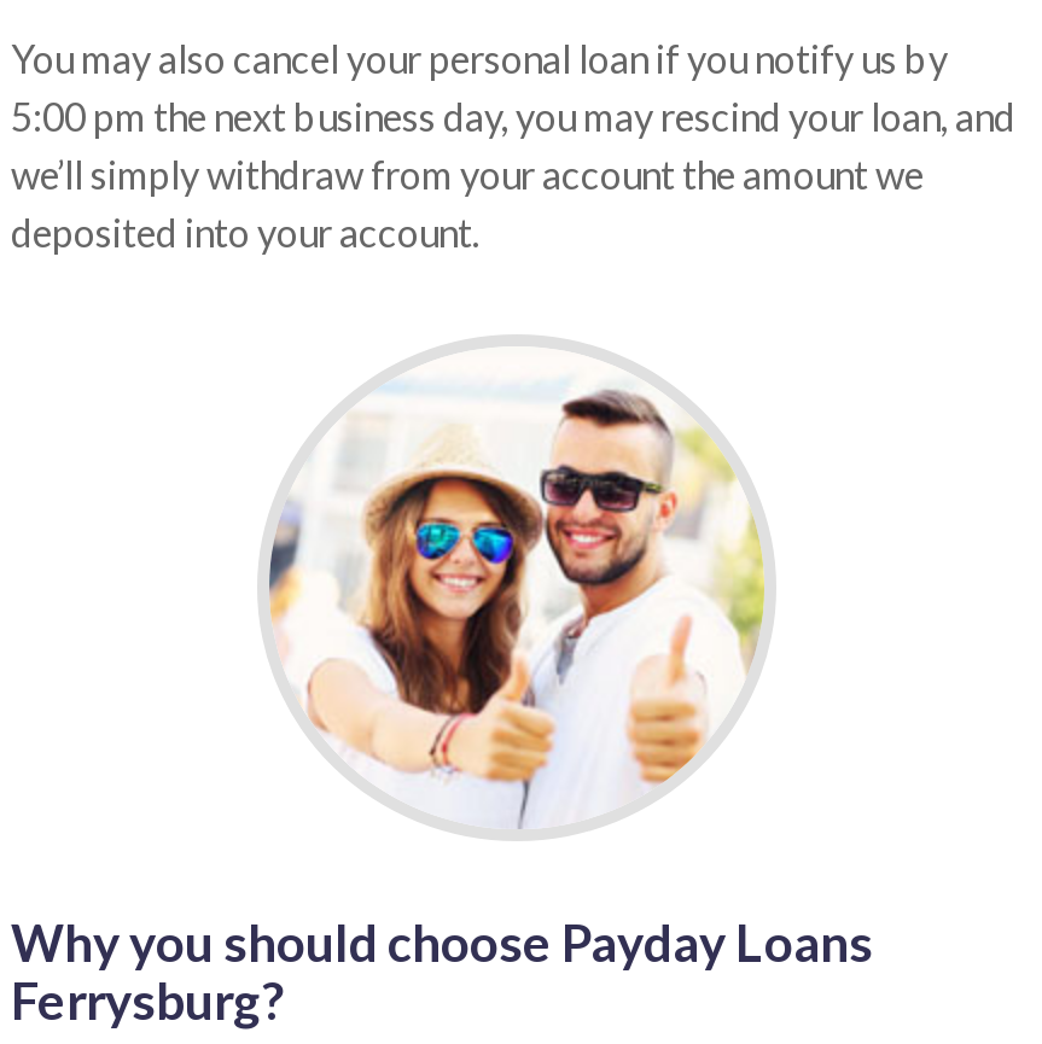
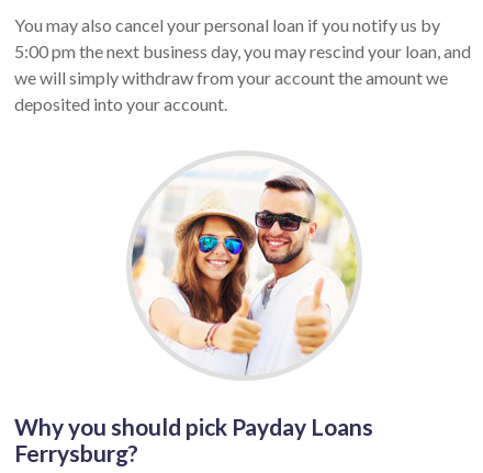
- we’ll simply withdraw from your account the amount we
+ we will simply withdraw from your account the amount we

- Why you should choose Payday Loans
+ Why you should pick Payday Loans
